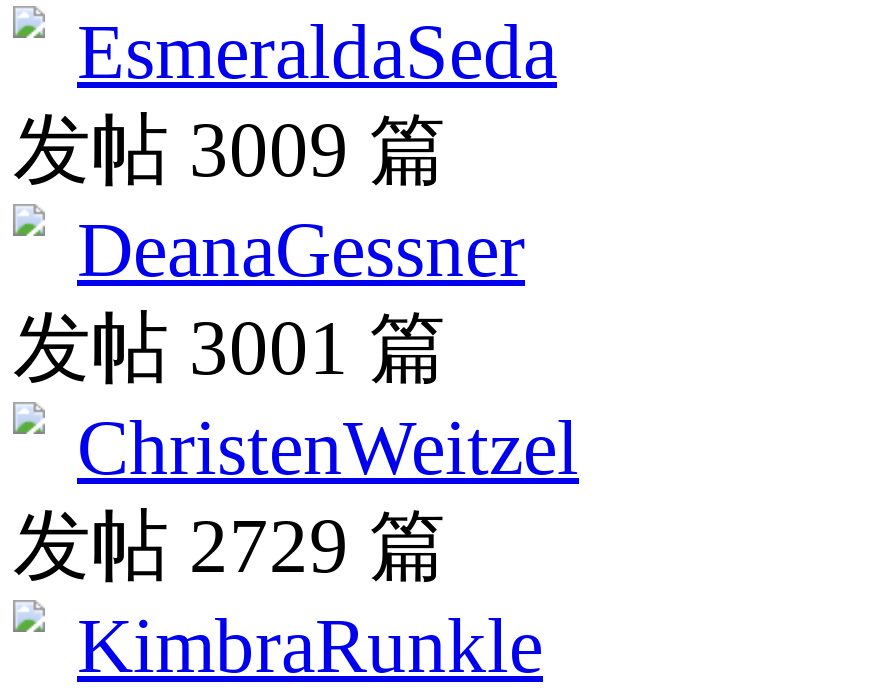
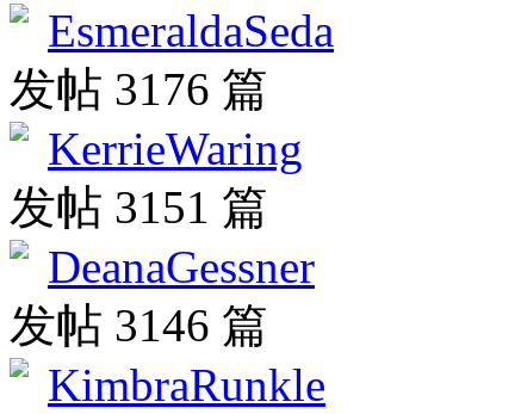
- 发帖 3009 篇
+ 发帖 3176 篇
+ KerrieWaring
+ 发帖 3151 篇

moved down: DeanaGessner

- 发帖 3001 篇
- ChristenWeitzel
- 发帖 2729 篇
+ 发帖 3146 篇
